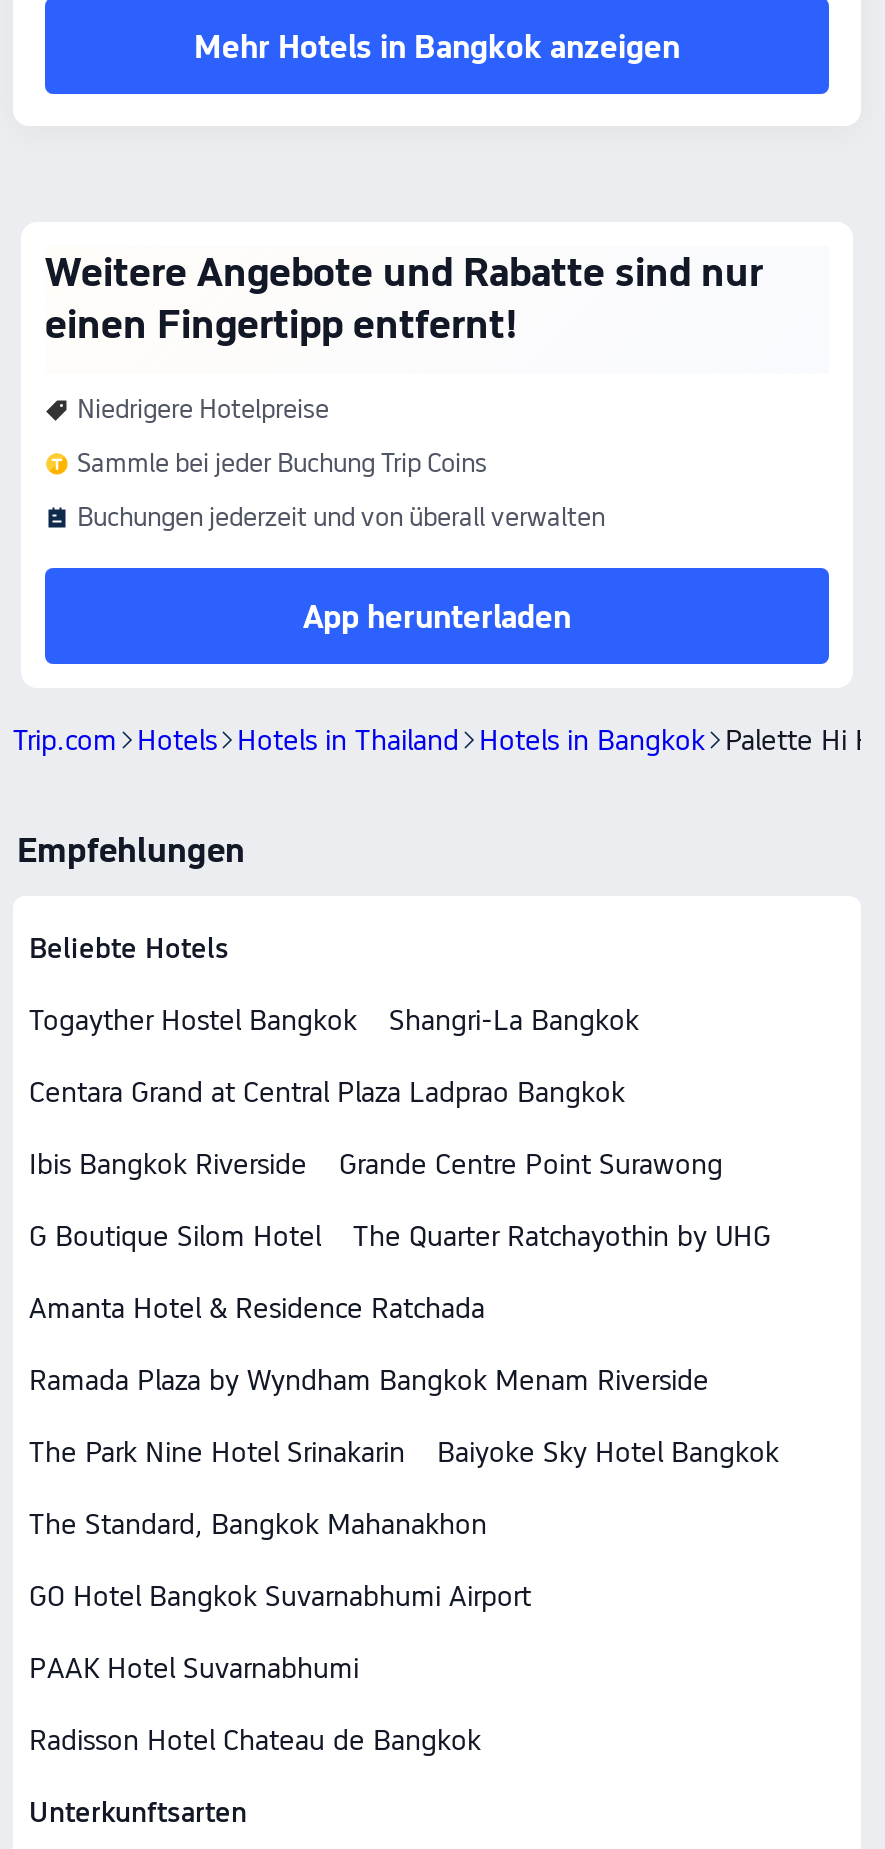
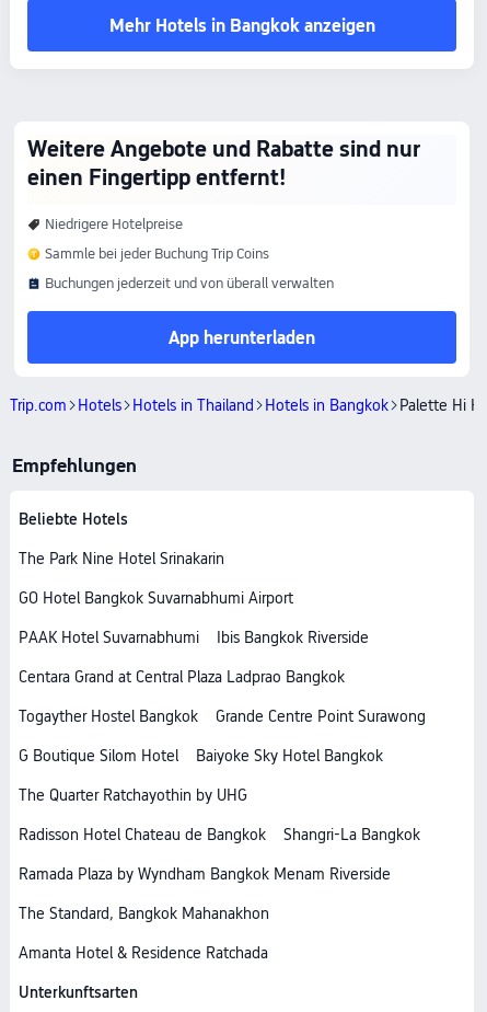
moved down: Ibis Bangkok Riverside | Centara Grand at Central Plaza Ladprao Bangkok | Togayther Hostel Bangkok | Grande Centre Point Surawong | G Boutique Silom Hotel

moved down: Shangri-La Bangkok | Ramada Plaza by Wyndham Bangkok Menam Riverside

moved down: The Quarter Ratchayothin by UHG

moved down: Amanta Hotel & Residence Ratchada

moved up: The Park Nine Hotel Srinakarin

moved down: Baiyoke Sky Hotel Bangkok

moved down: The Standard, Bangkok Mahanakhon

moved up: GO Hotel Bangkok Suvarnabhumi Airport | PAAK Hotel Suvarnabhumi

moved up: Radisson Hotel Chateau de Bangkok
